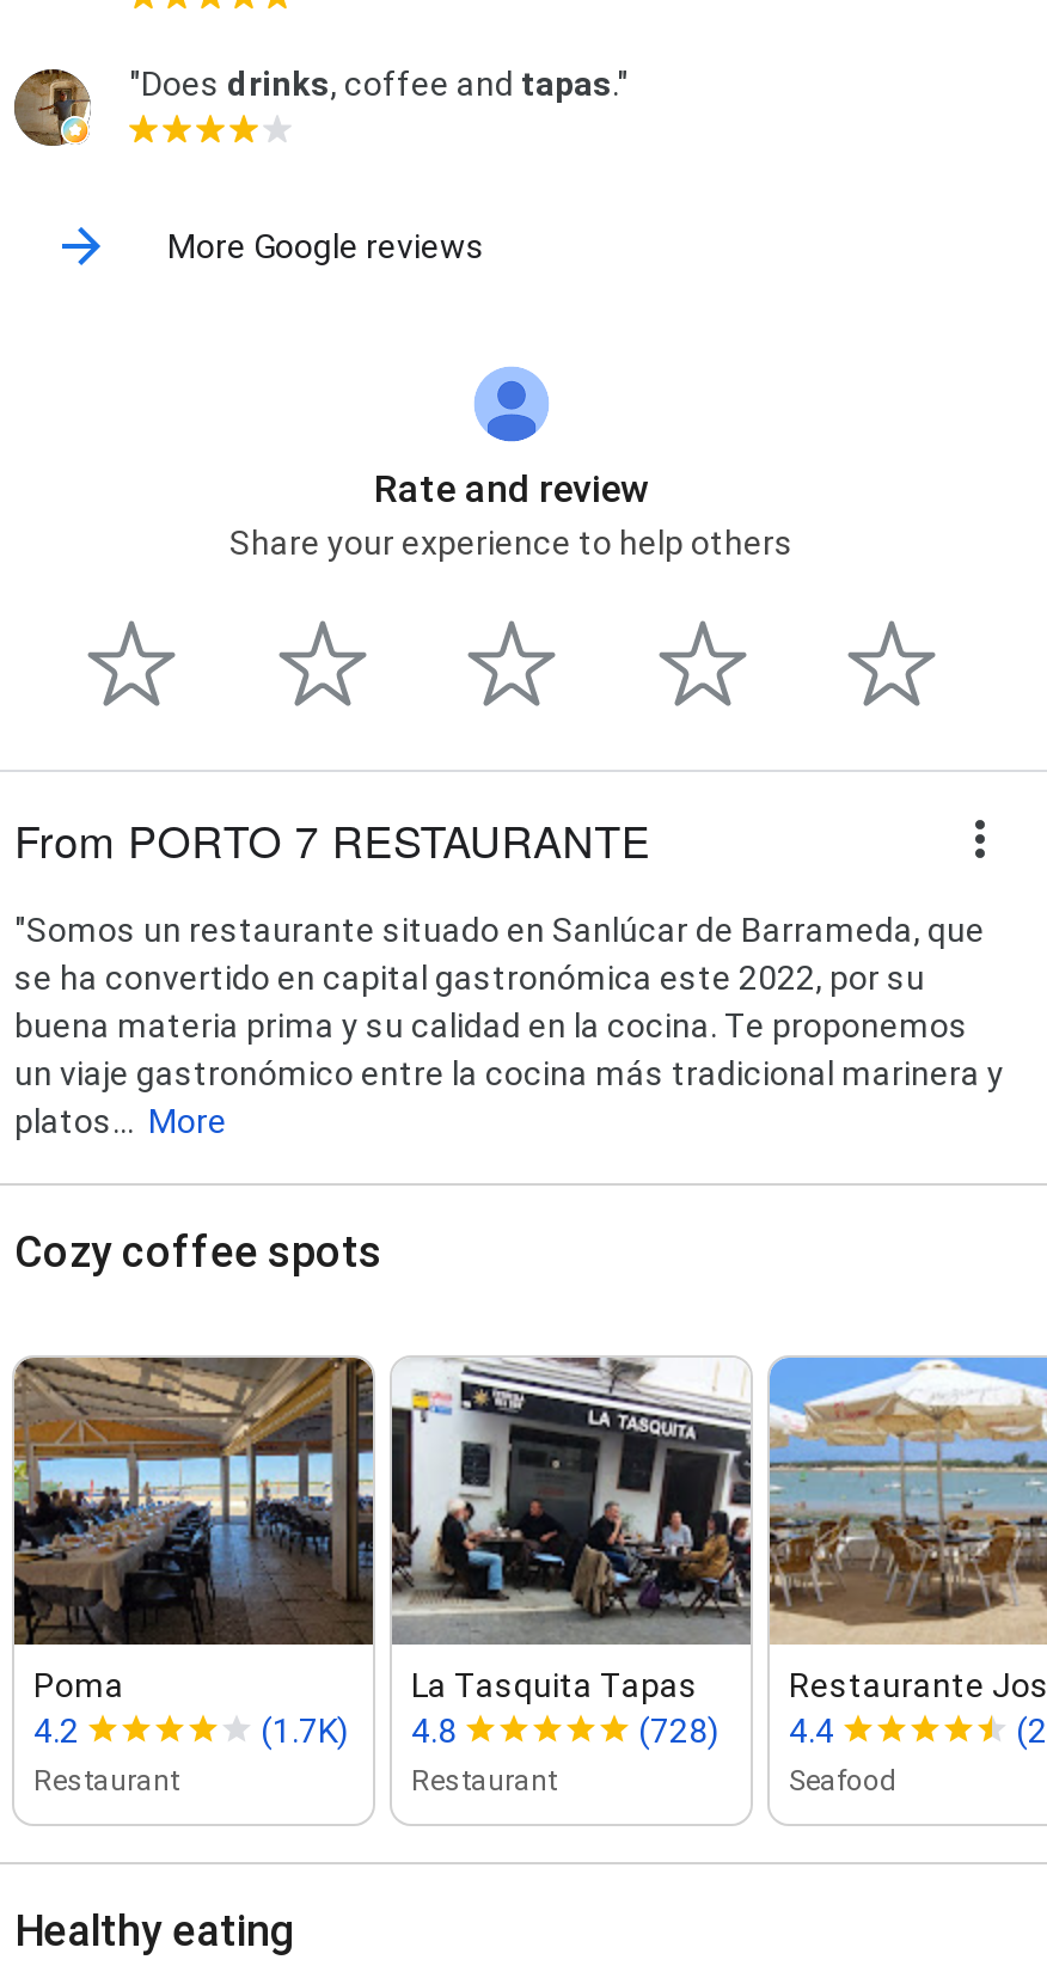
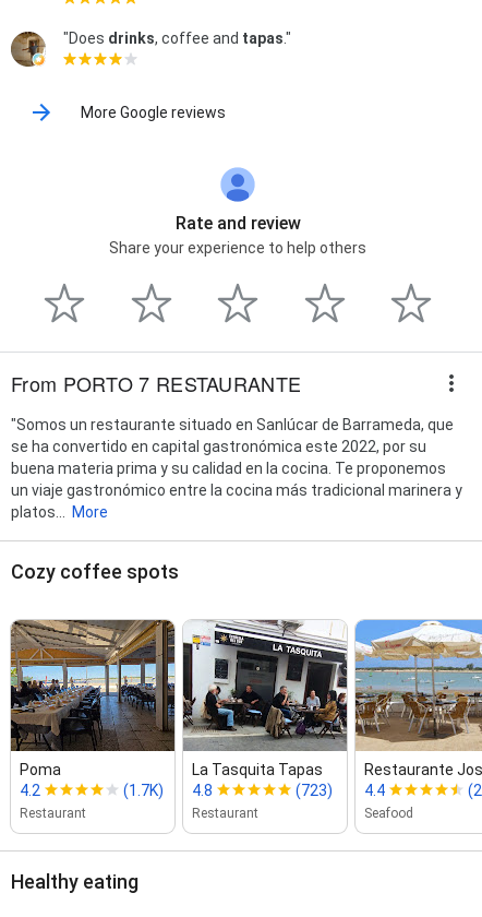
- (728) 4.4
+ (723) 4.4
